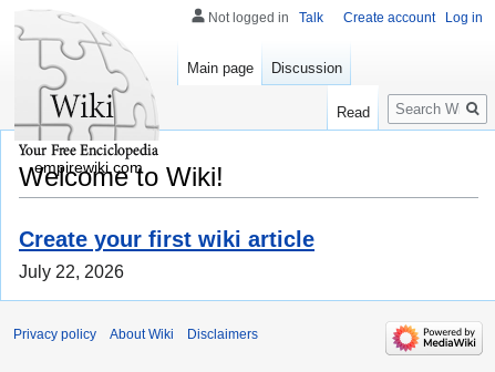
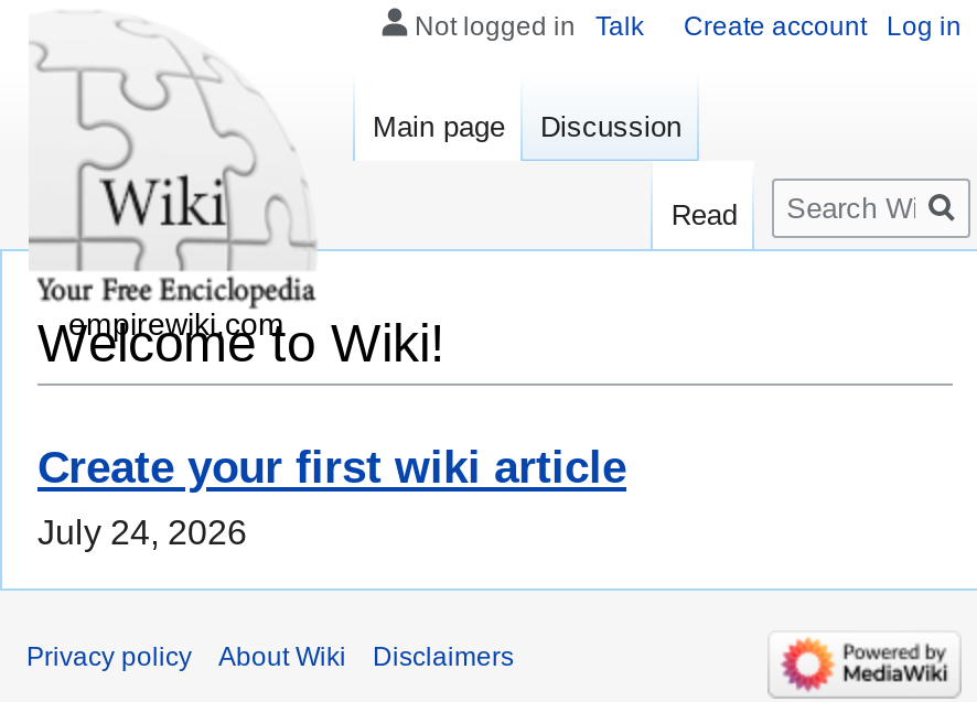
- July 22, 2026
+ July 24, 2026
